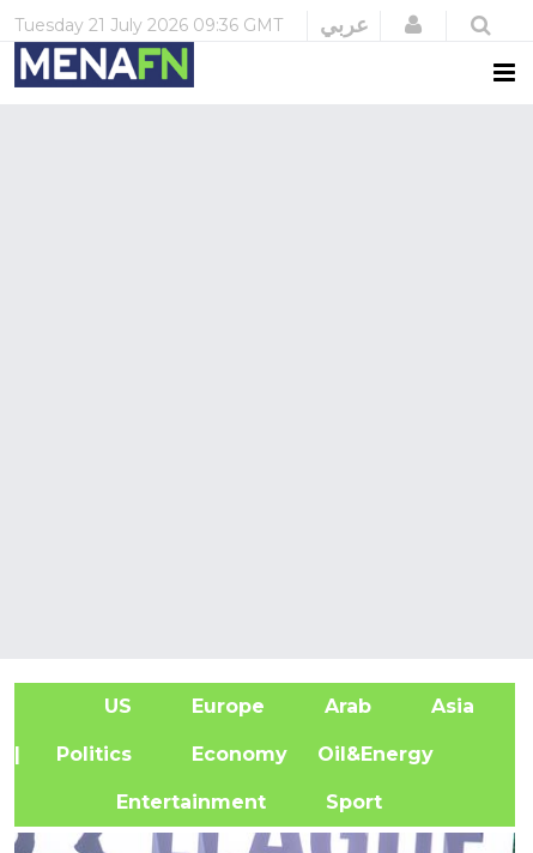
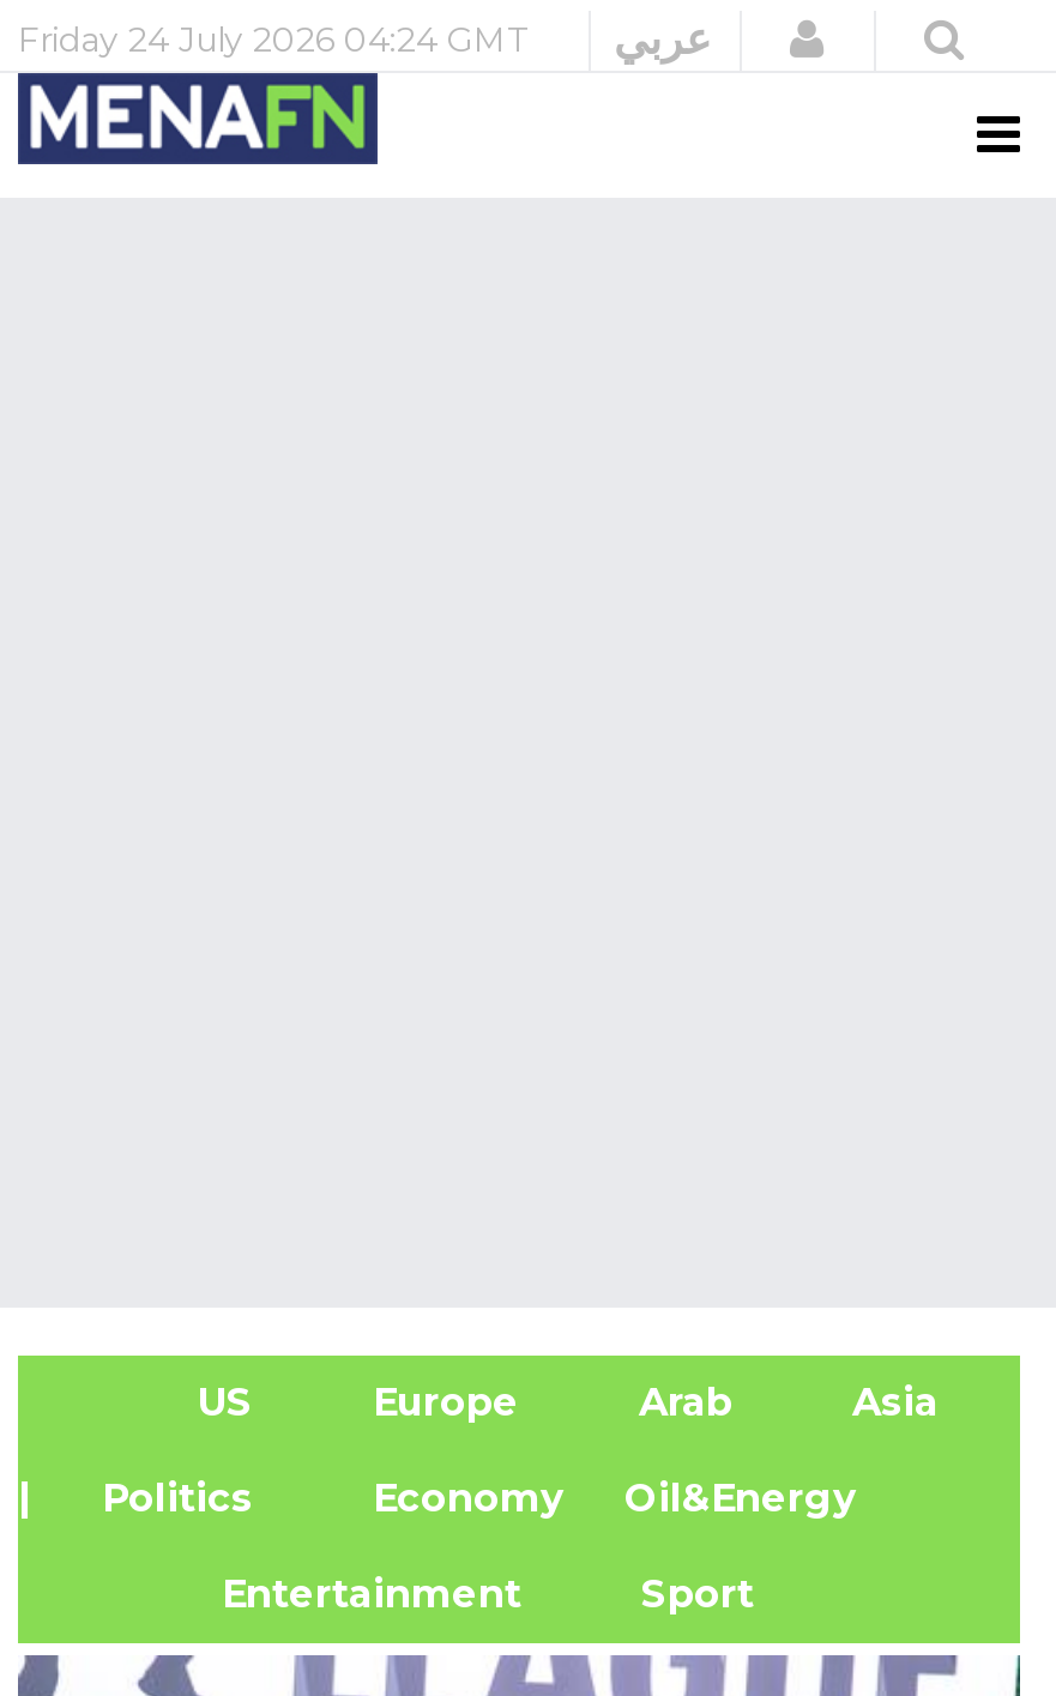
- Tuesday 21 July 2026 09:36 GMT
+ Friday 24 July 2026 04:24 GMT
